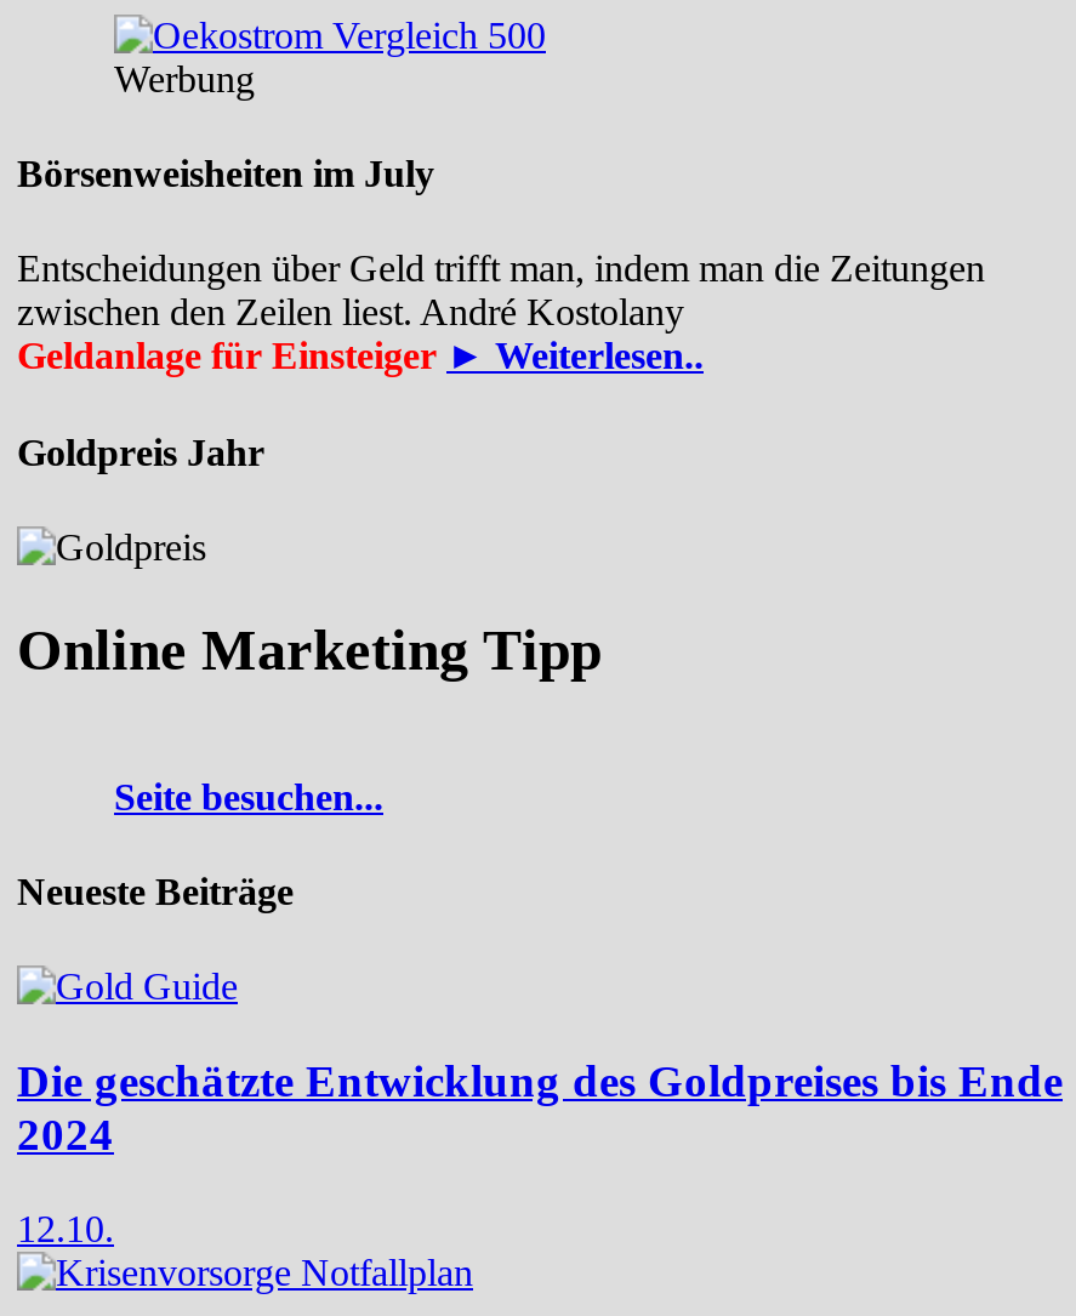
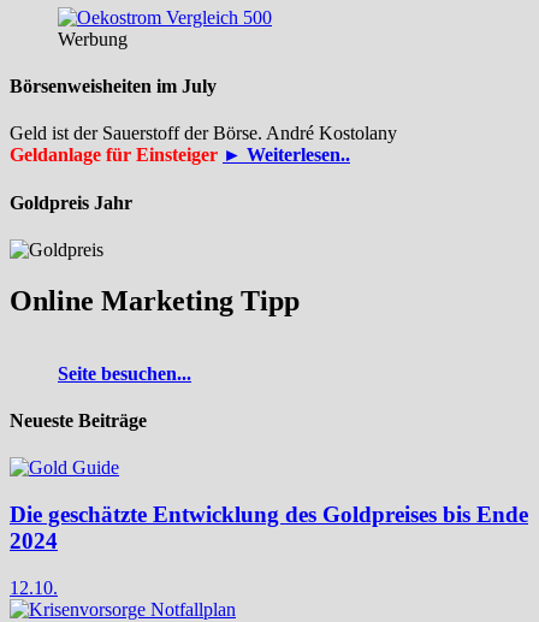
- Entscheidungen über Geld trifft man, indem man die Zeitungen
- zwischen den Zeilen liest. André Kostolany
+ Geld ist der Sauerstoff der Börse. André Kostolany
